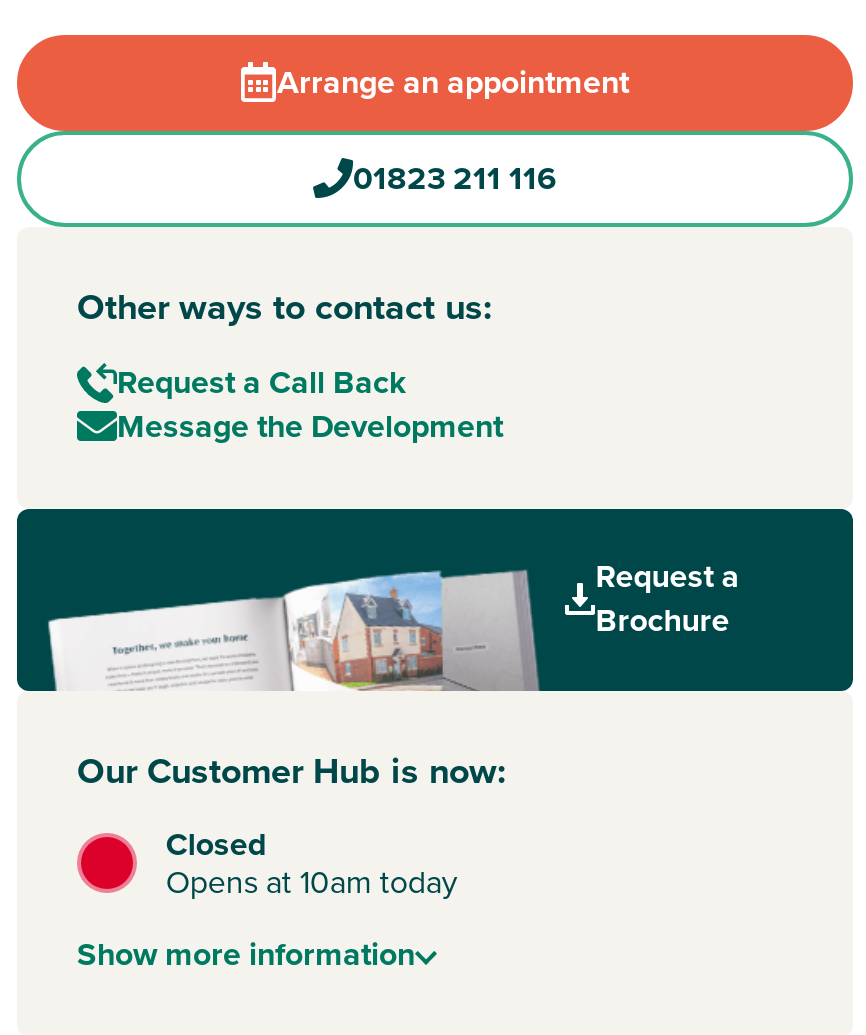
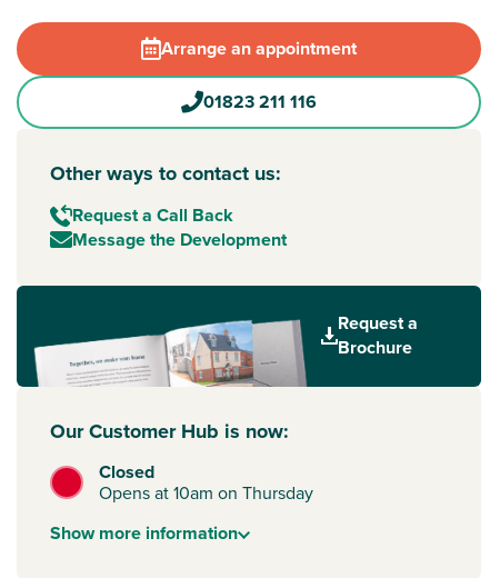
- Opens at 10am today
+ Opens at 10am on Thursday
